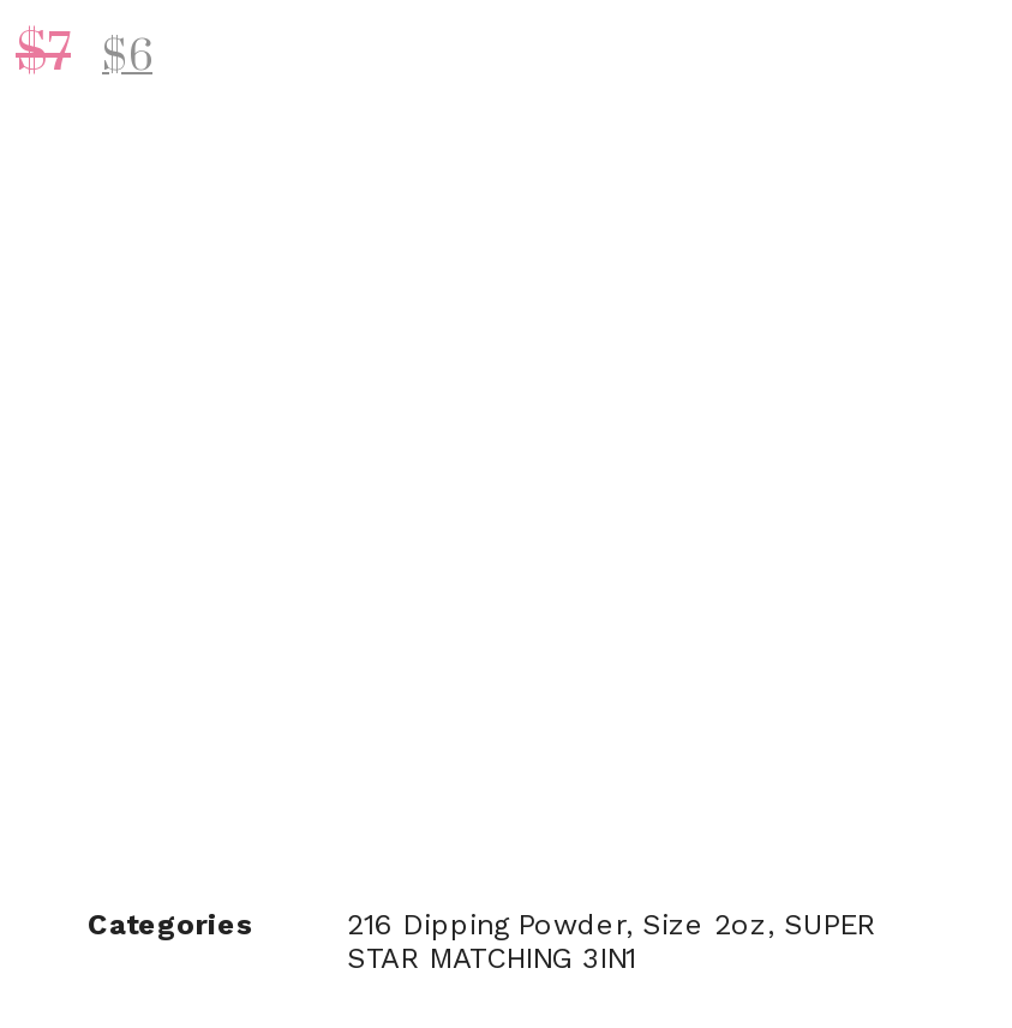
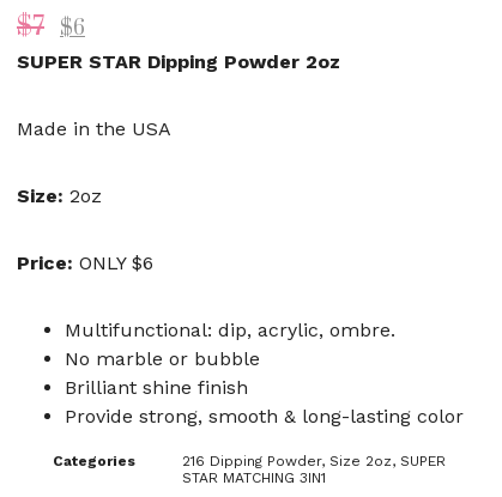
+ SUPER STAR Dipping Powder 2oz
+ Made in the USA
+ Size: 2oz
+ Price: ONLY $6
+ Multifunctional: dip, acrylic, ombre.
+ No marble or bubble
+ Brilliant shine finish
+ Provide strong, smooth & long-lasting color
